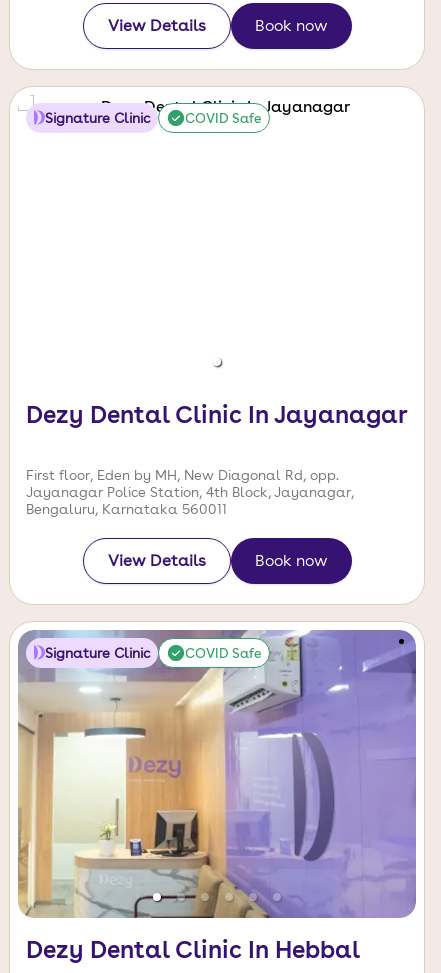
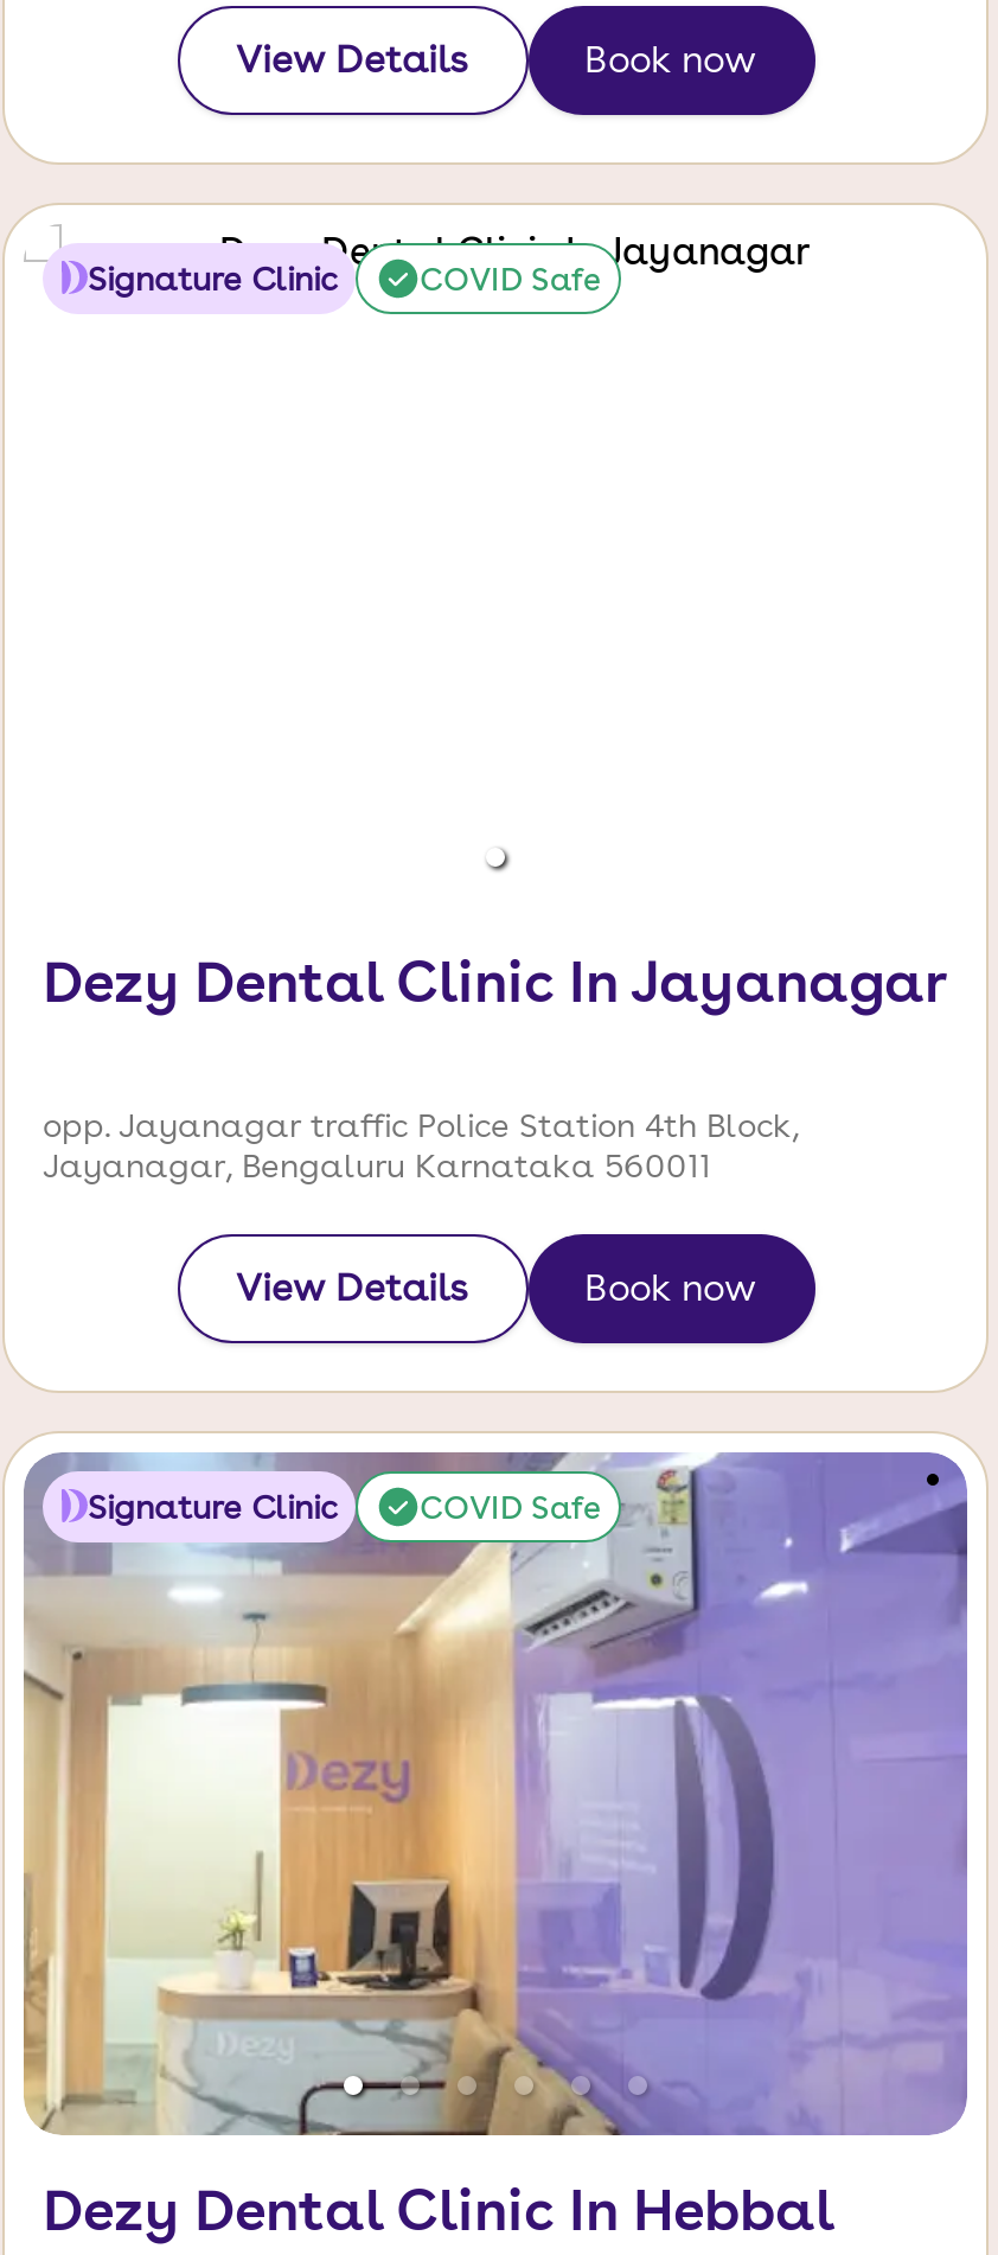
- First floor, Eden by MH, New Diagonal Rd, opp.
- Jayanagar Police Station, 4th Block, Jayanagar,
- Bengaluru, Karnataka 560011
+ opp. Jayanagar traffic Police Station 4th Block,
+ Jayanagar, Bengaluru Karnataka 560011
